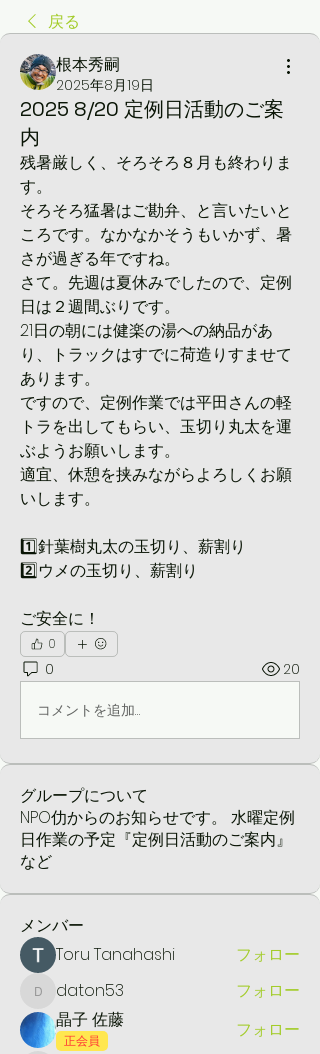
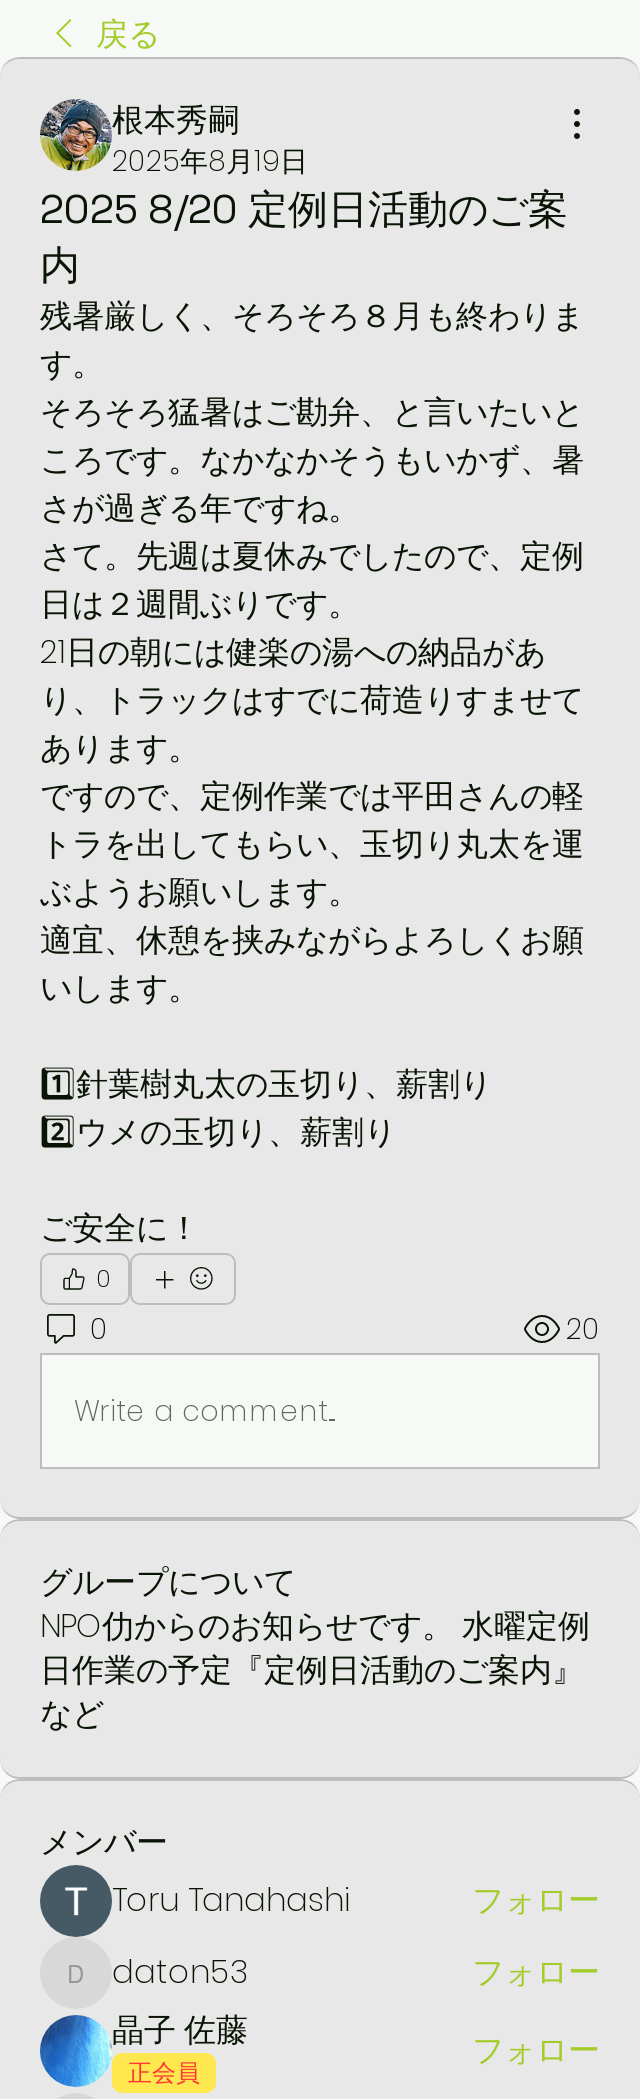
- コメントを追加…
+ Write a comment...
